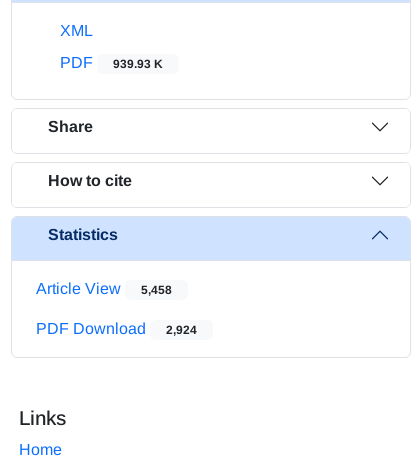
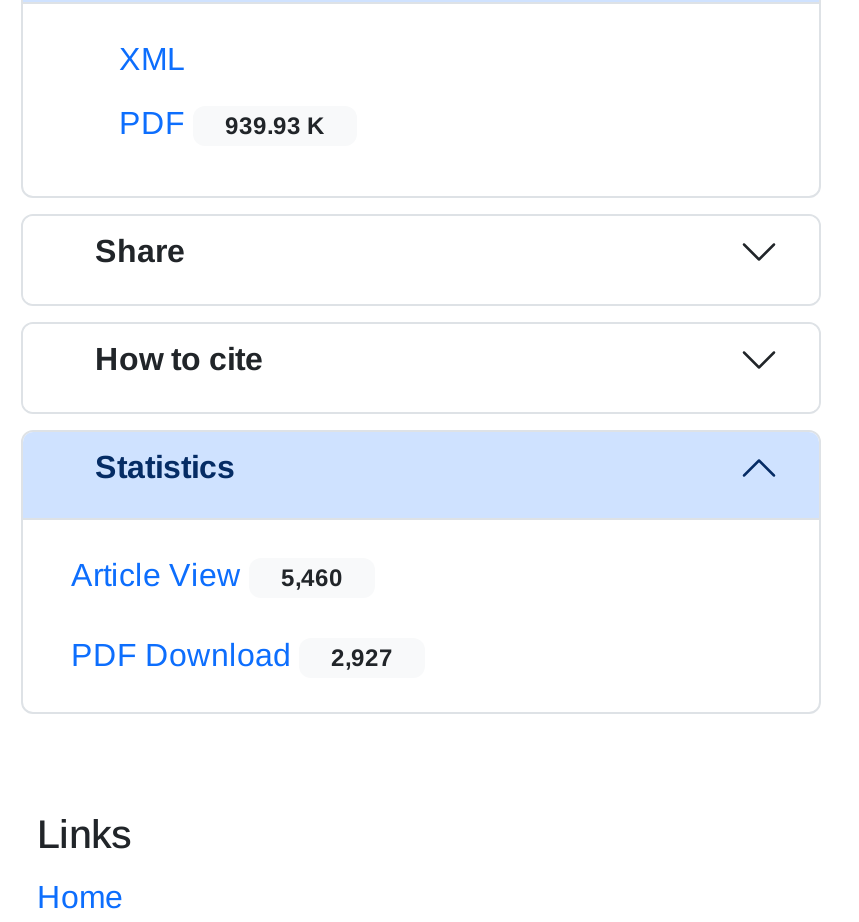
- Article View 5,458
+ Article View 5,460

- PDF Download 2,924
+ PDF Download 2,927
